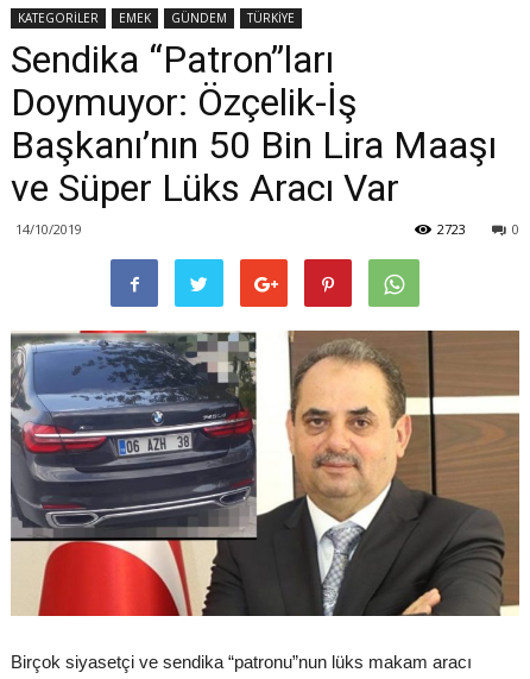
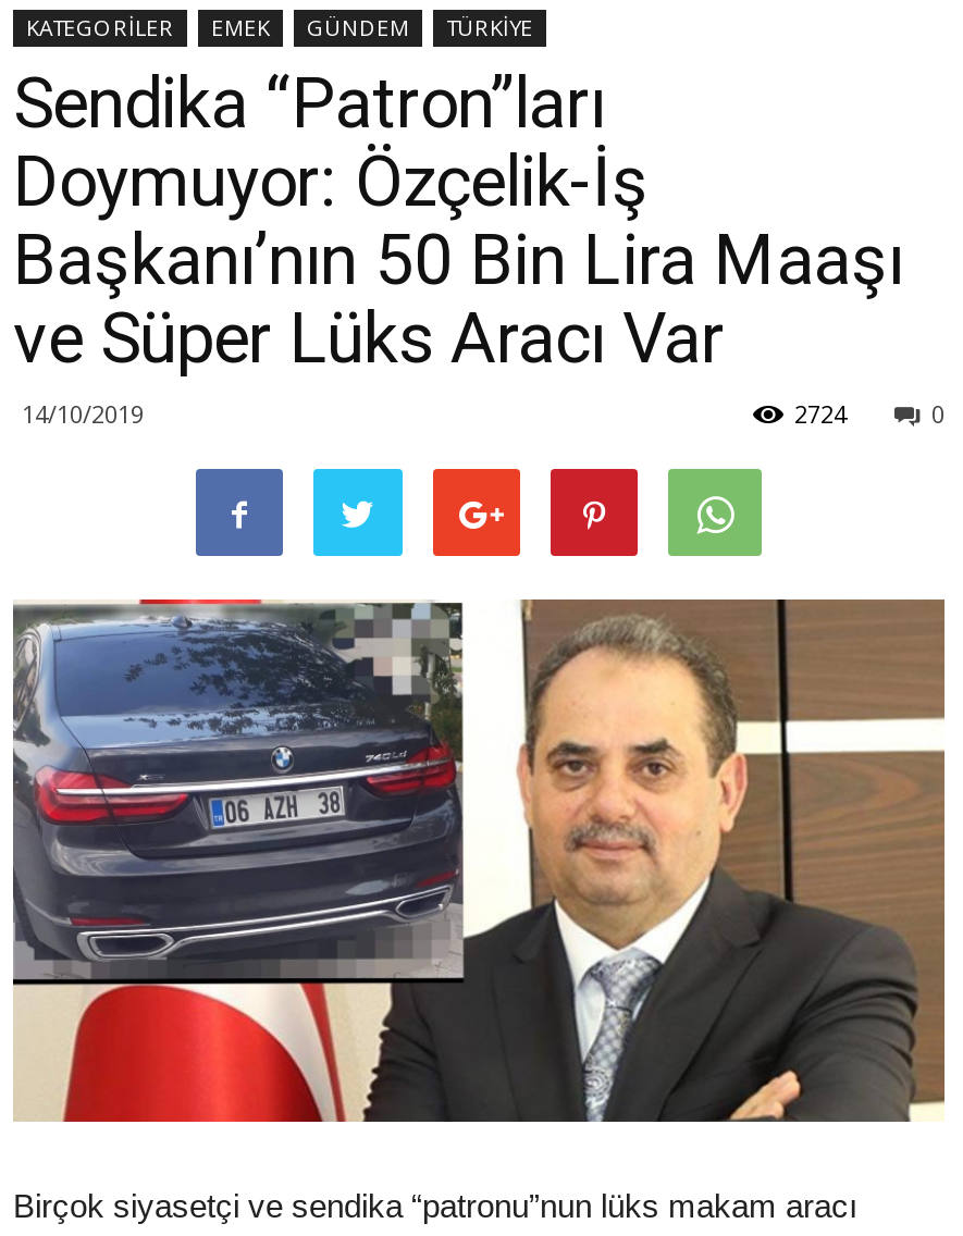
- 2723
+ 2724
